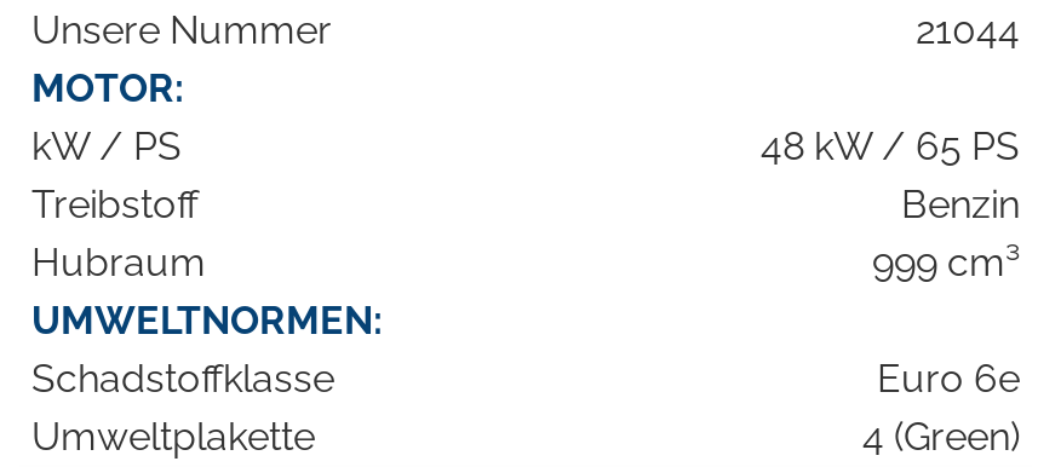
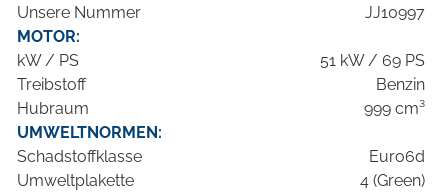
- 21044
+ JJ10997

- 48 kW / 65 PS
+ 51 kW / 69 PS

- Euro 6e
+ Euro6d
